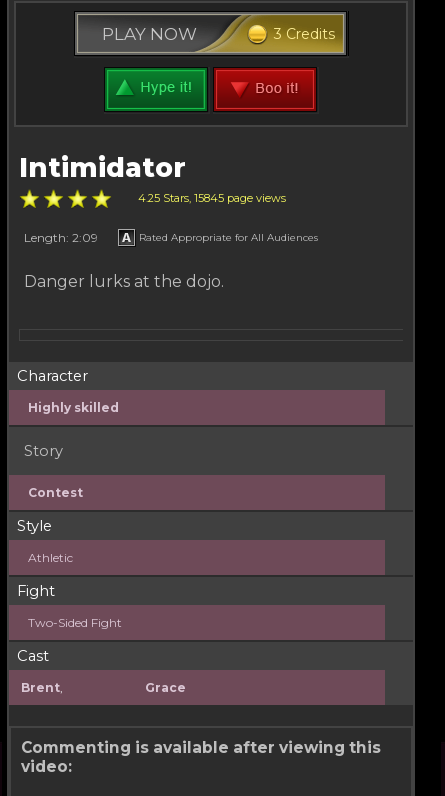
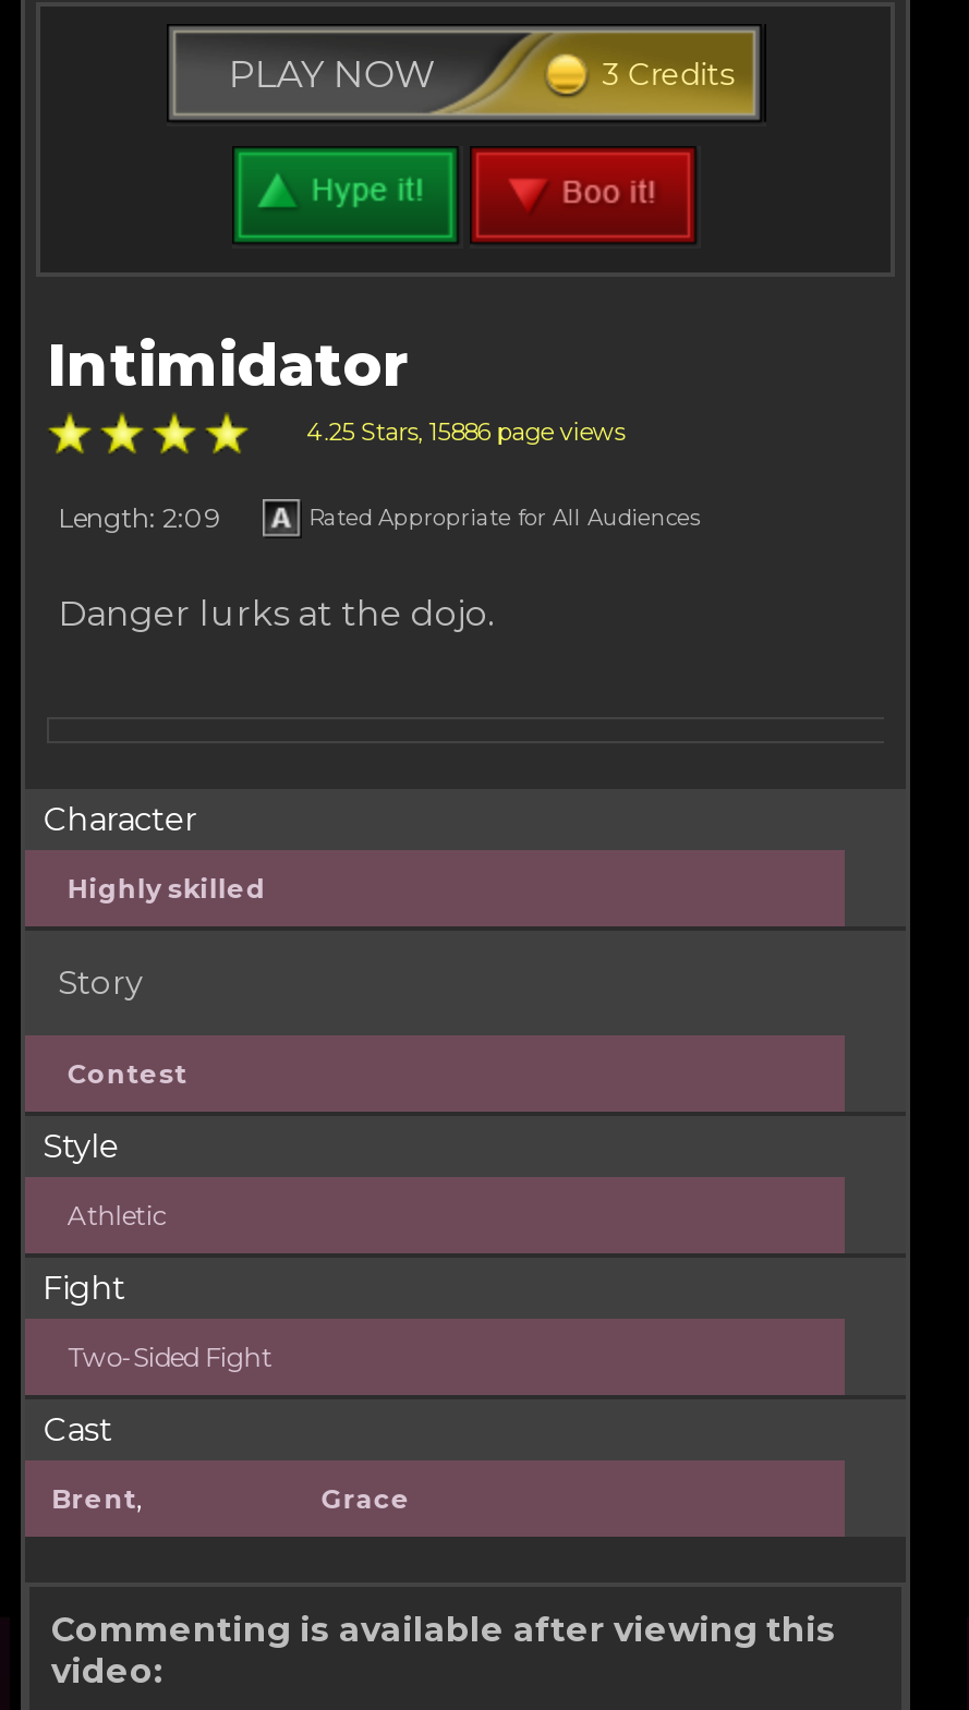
- 4.25 Stars, 15845 page views
+ 4.25 Stars, 15886 page views
